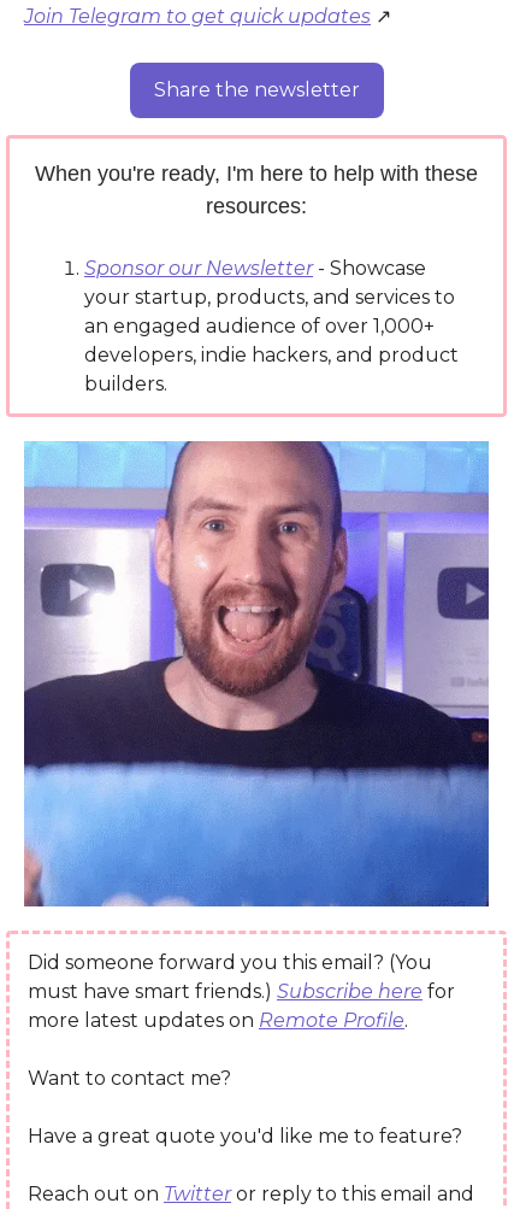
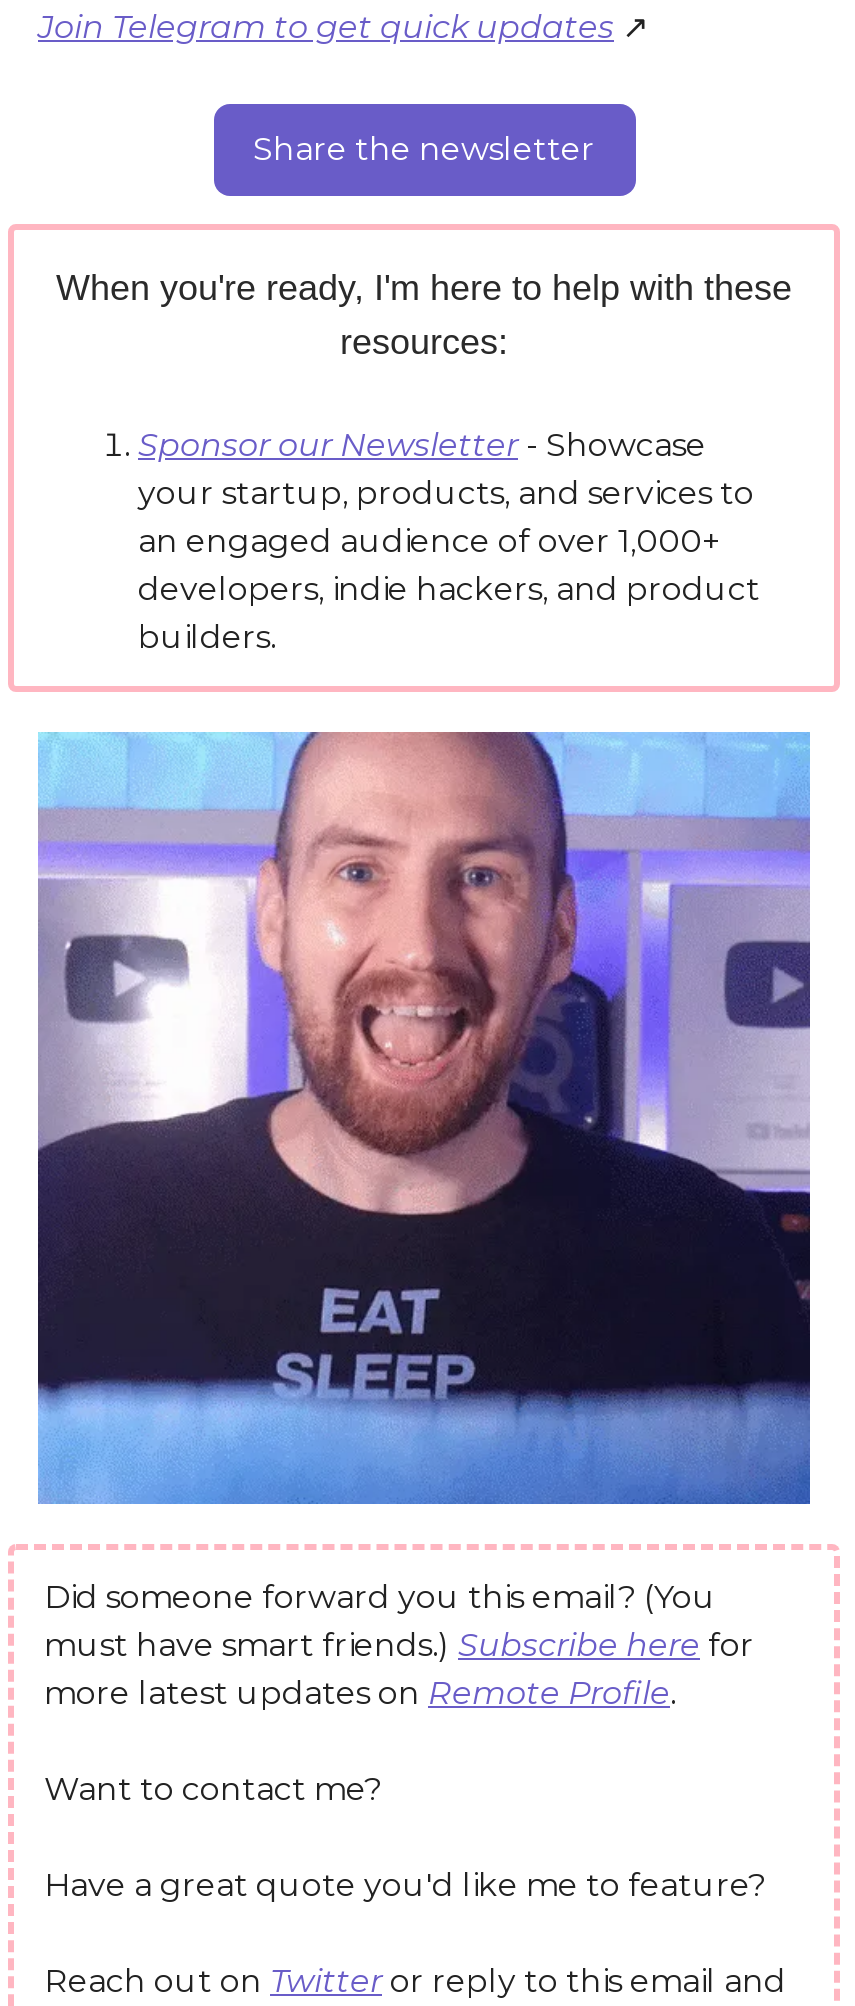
- [image]
+ [image]
